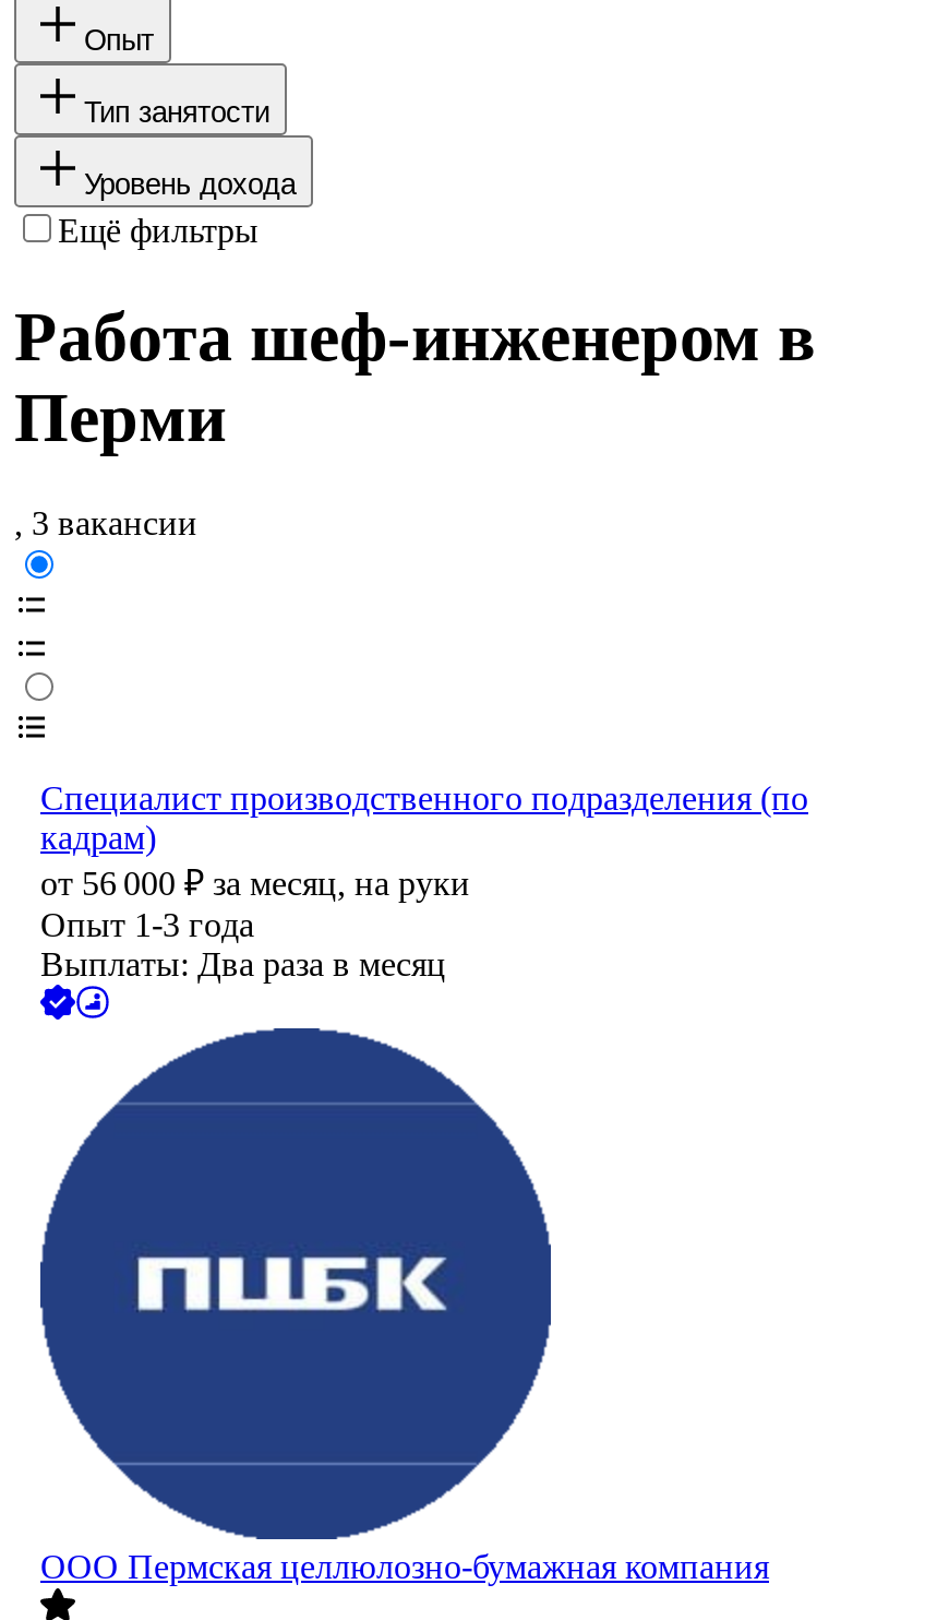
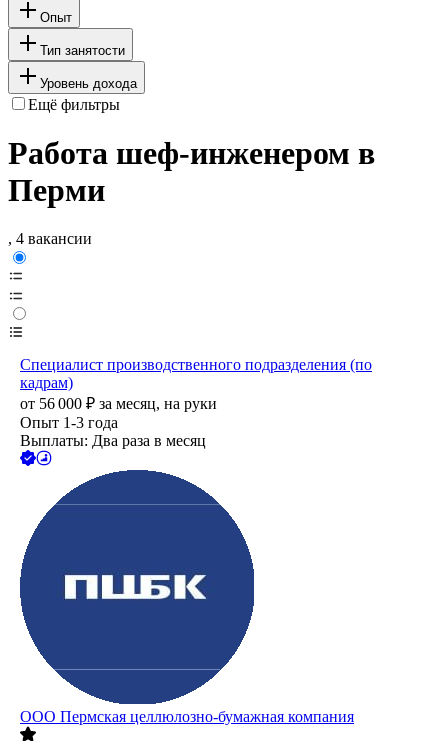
- , 3 вакансии
+ , 4 вакансии
